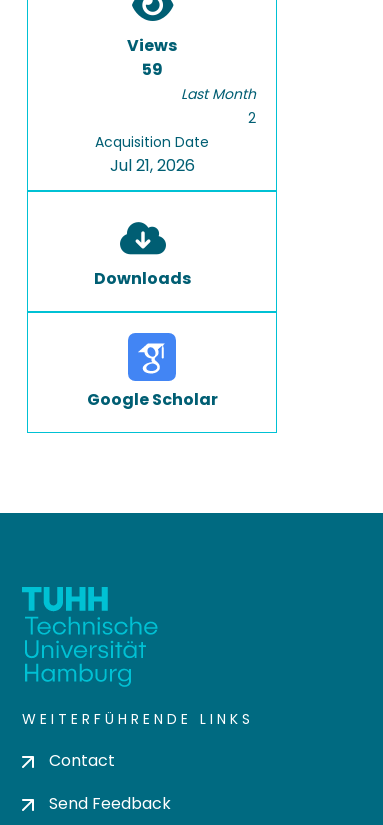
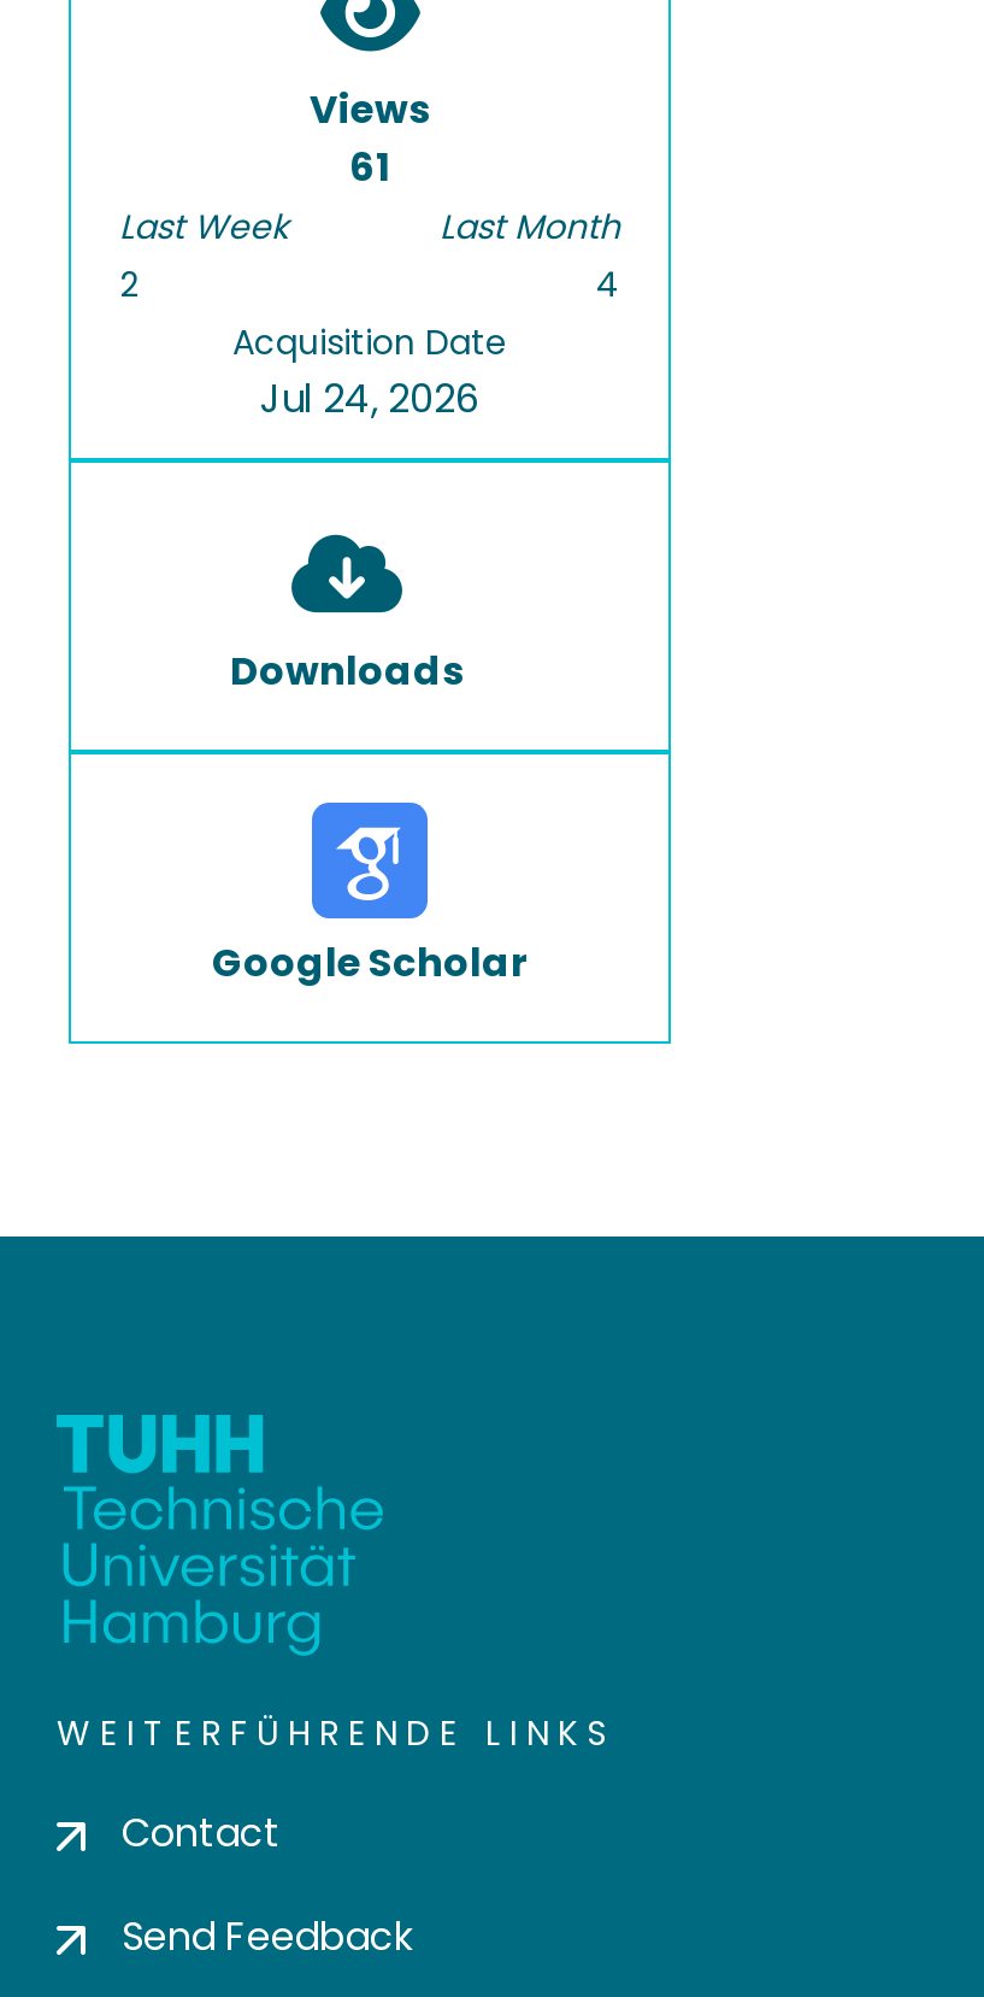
- 59
+ 61
+ Last Week
+ 2

- 2
+ 4

- Jul 21, 2026
+ Jul 24, 2026
